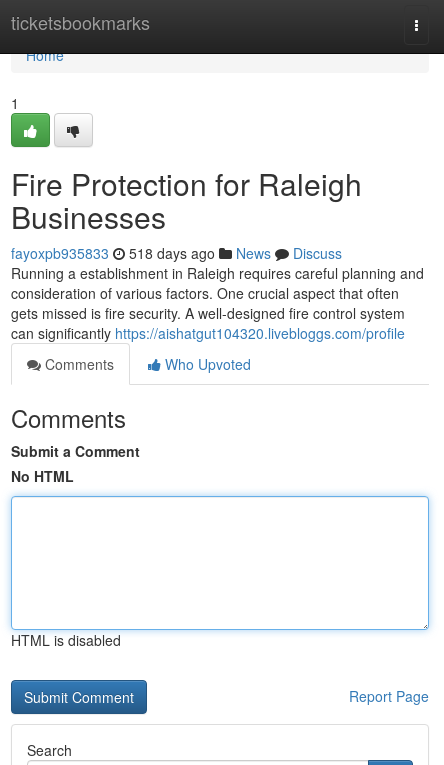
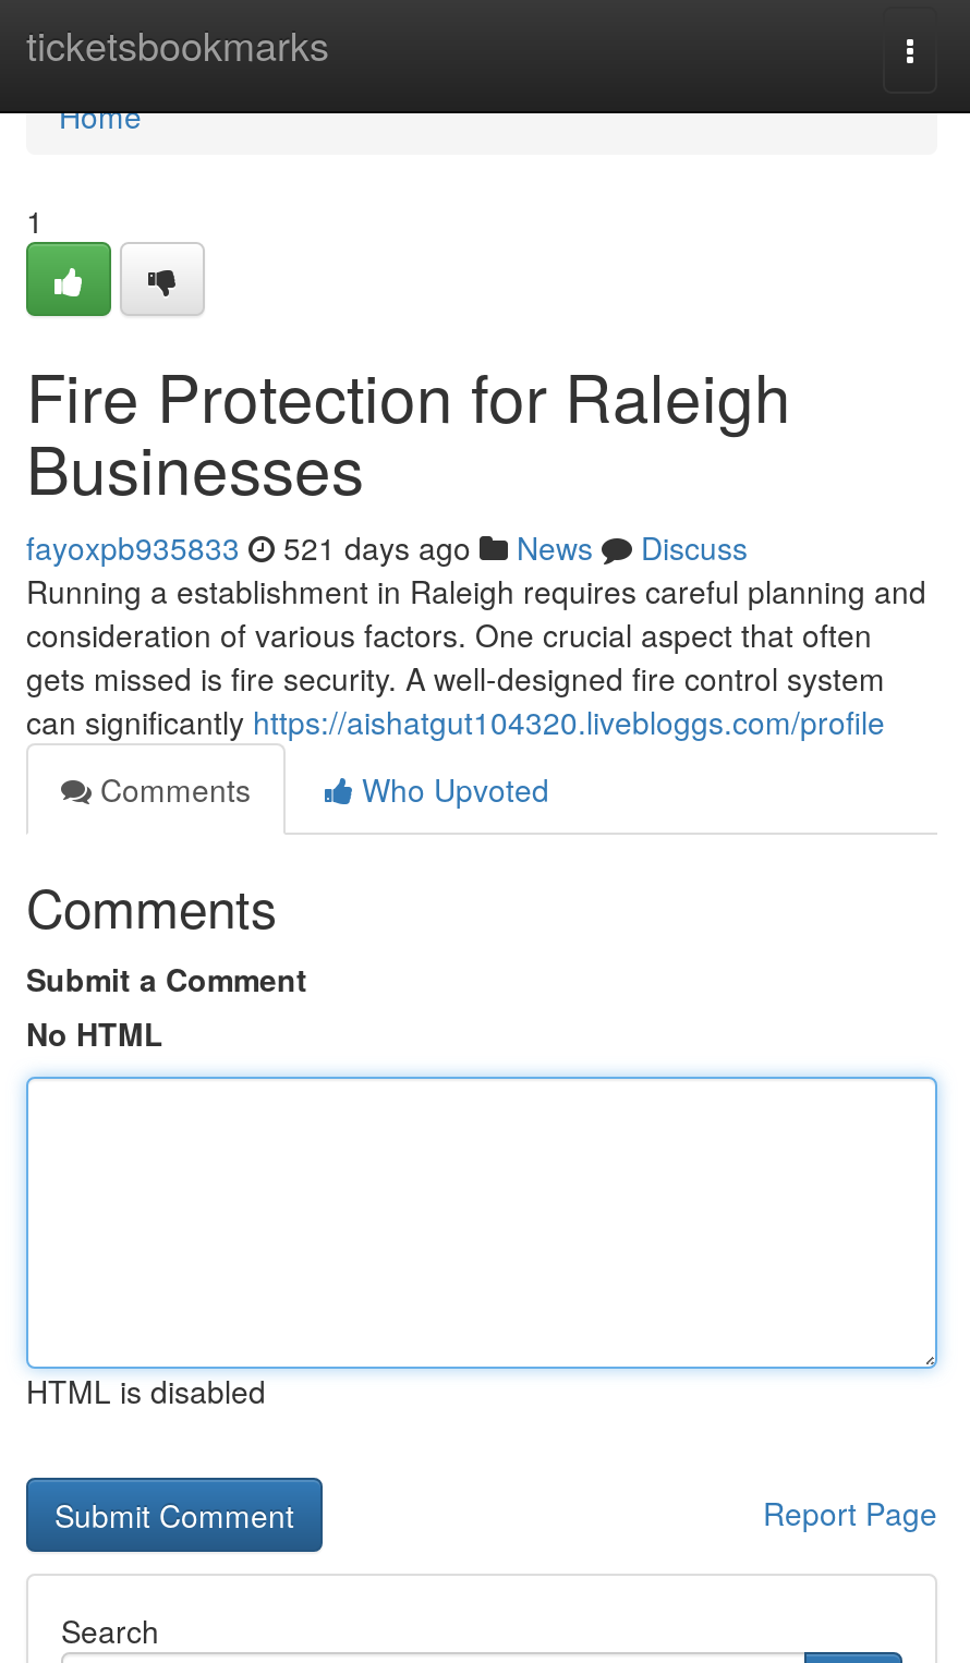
- fayoxpb935833 518 days ago News Discuss
+ fayoxpb935833 521 days ago News Discuss
